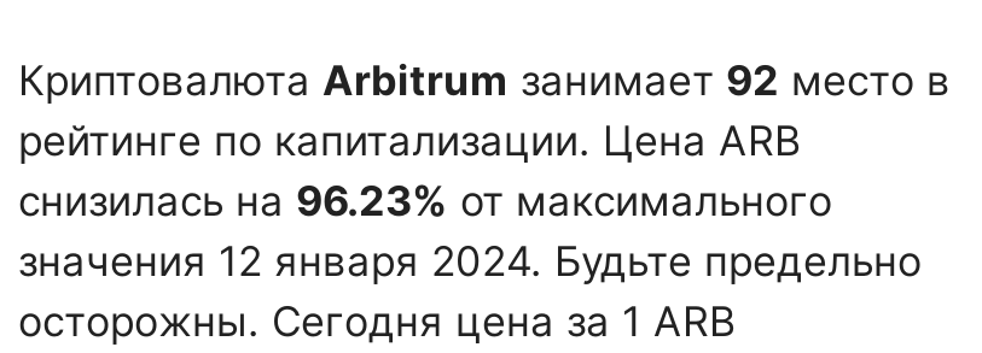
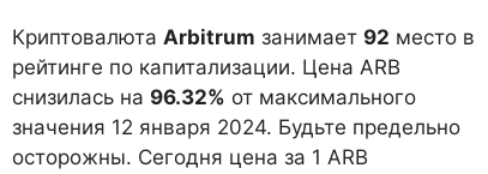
- снизилась на 96.23% от максимального
+ снизилась на 96.32% от максимального
